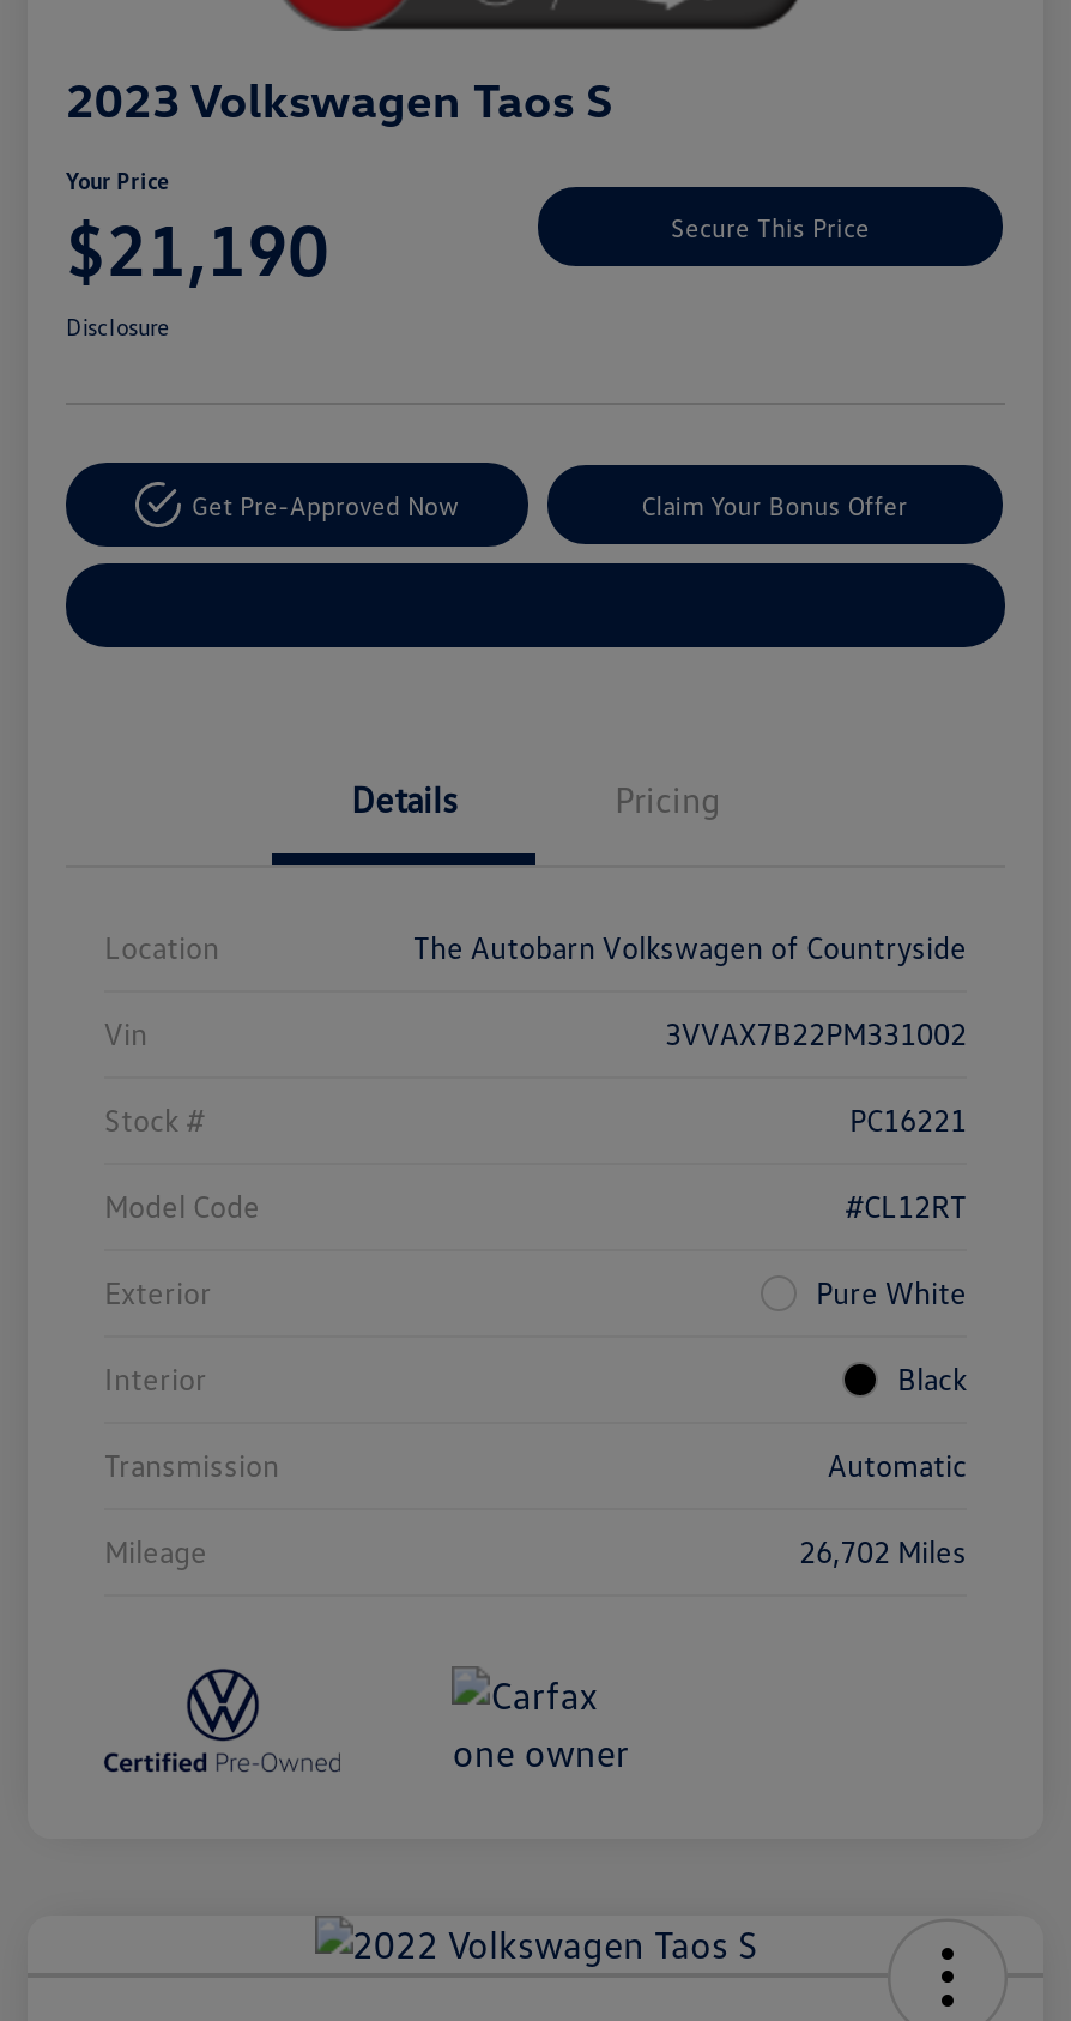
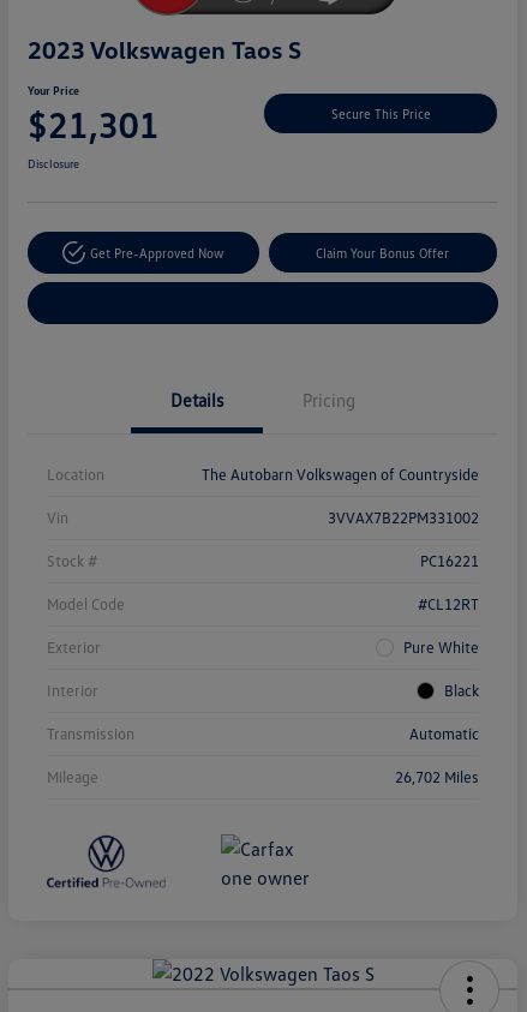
- $21,190
+ $21,301
